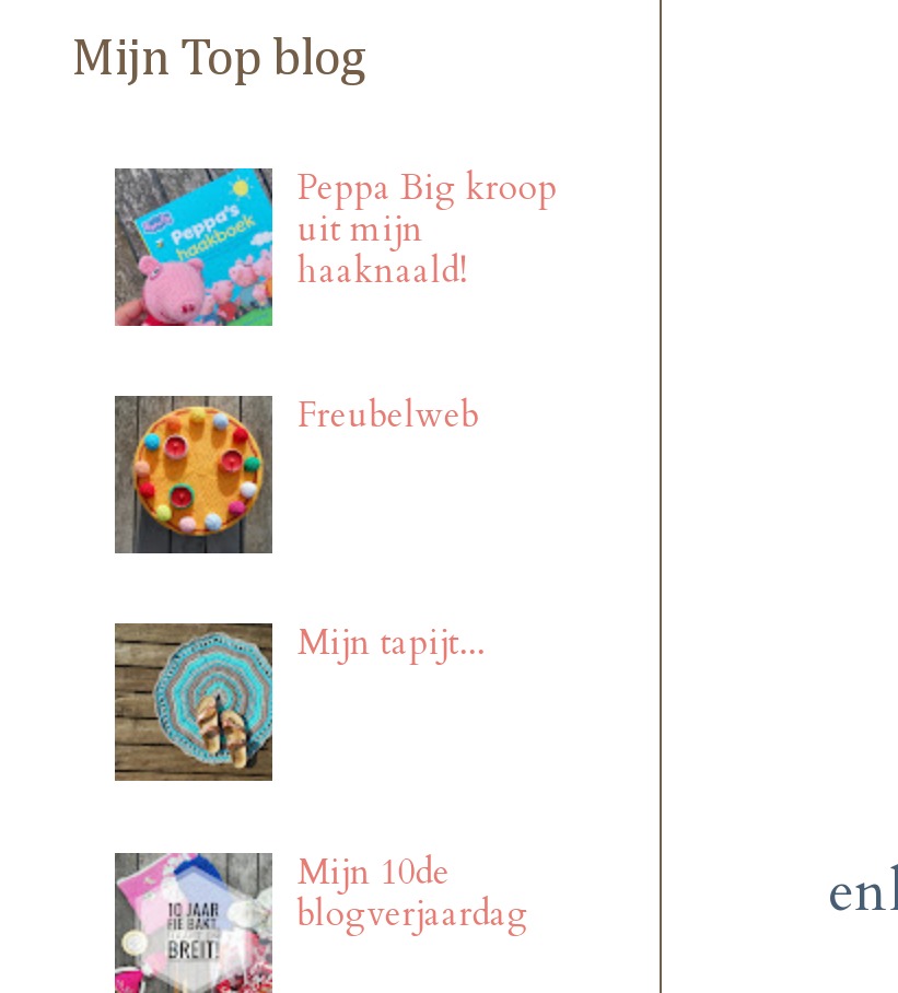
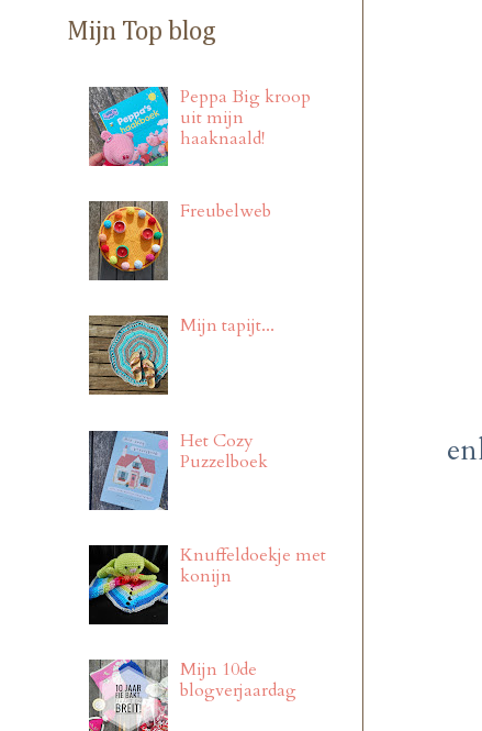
+ [image]
+ Het Cozy
+ Puzzelboek

+ [image]
+ Knuffeldoekje met
+ konijn
